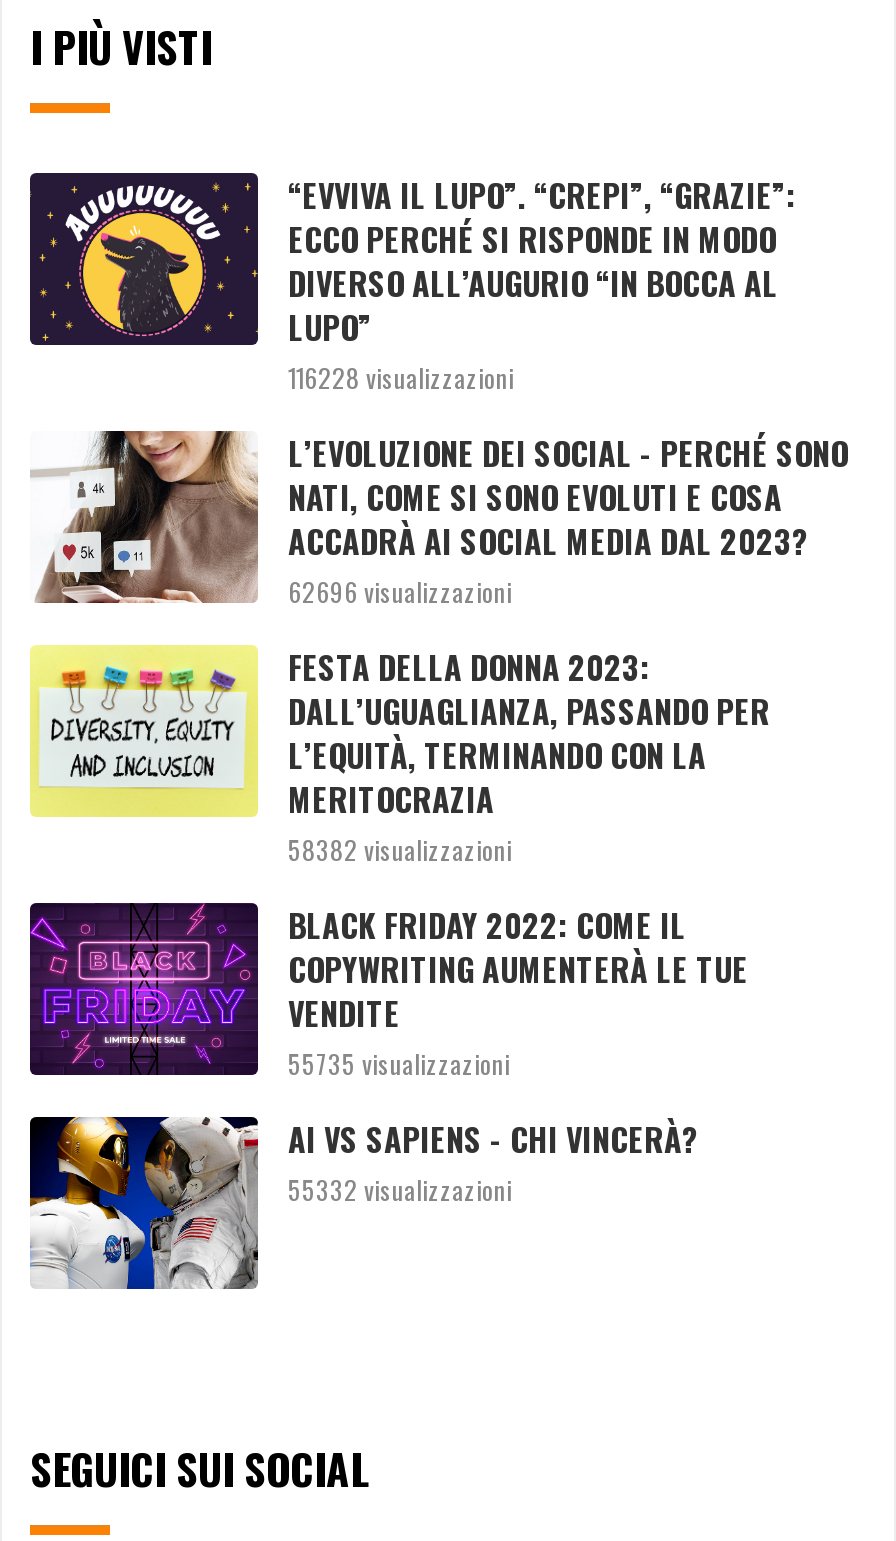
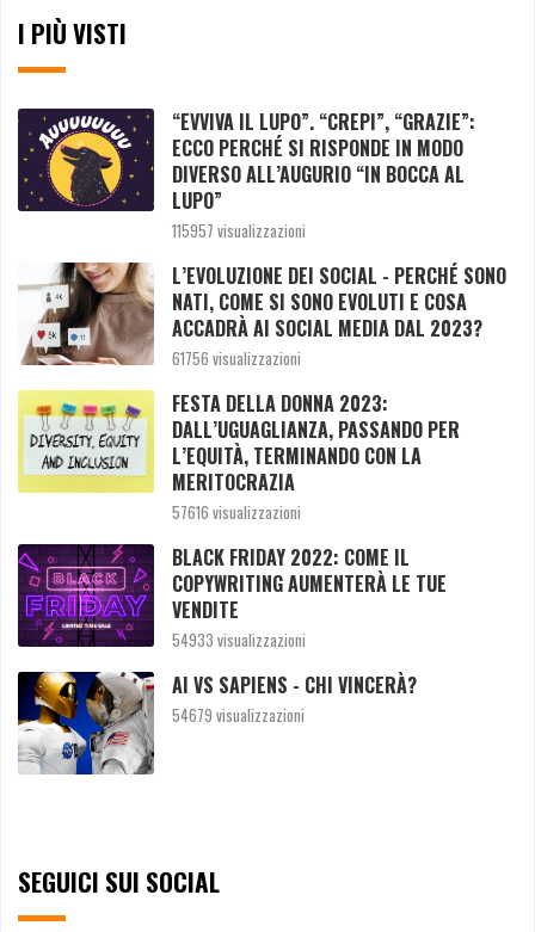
- 116228 visualizzazioni
+ 115957 visualizzazioni

- 62696 visualizzazioni
+ 61756 visualizzazioni

- 58382 visualizzazioni
+ 57616 visualizzazioni

- 55735 visualizzazioni
+ 54933 visualizzazioni

- 55332 visualizzazioni
+ 54679 visualizzazioni
